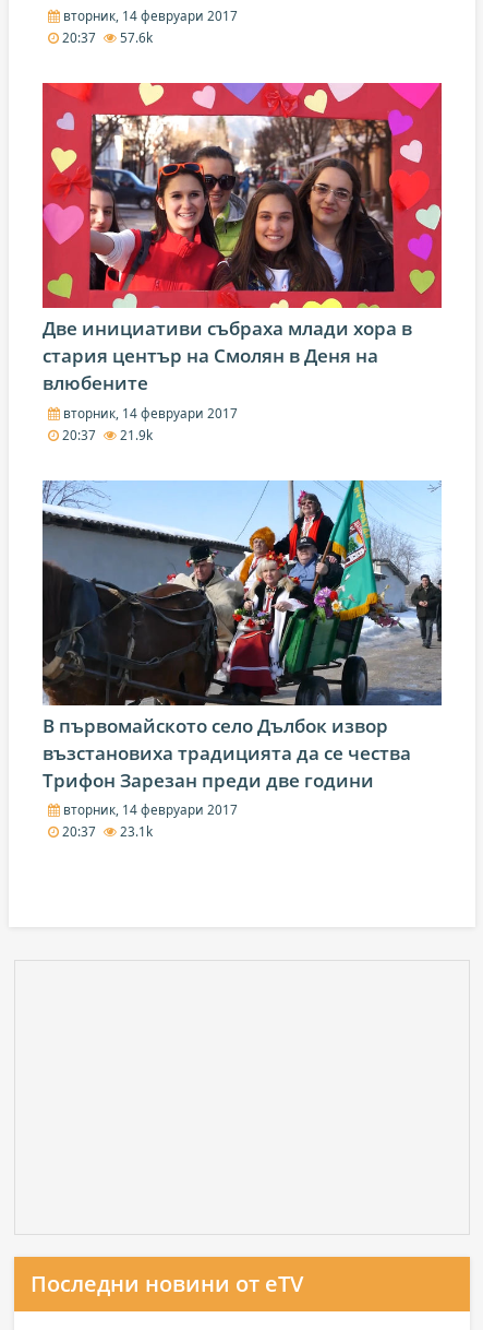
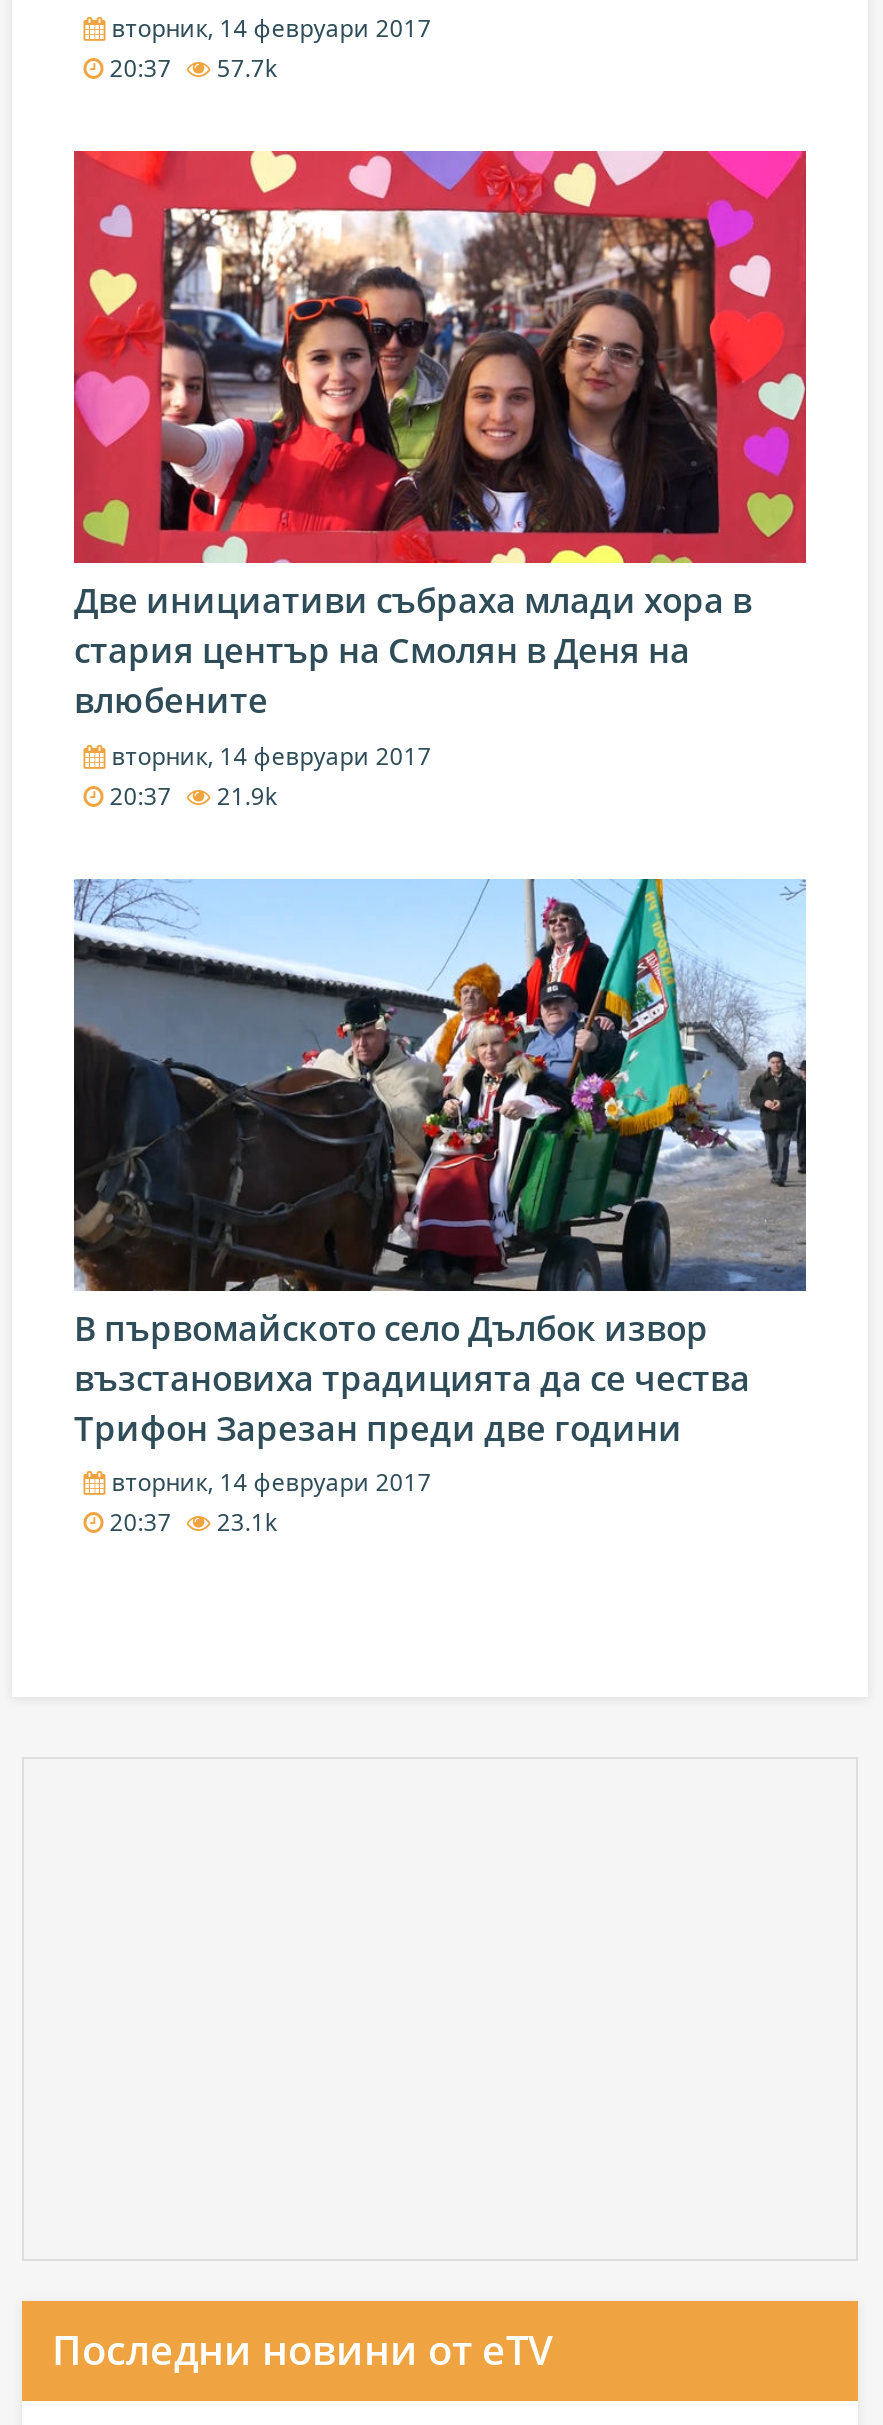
- 20:37 57.6k
+ 20:37 57.7k
